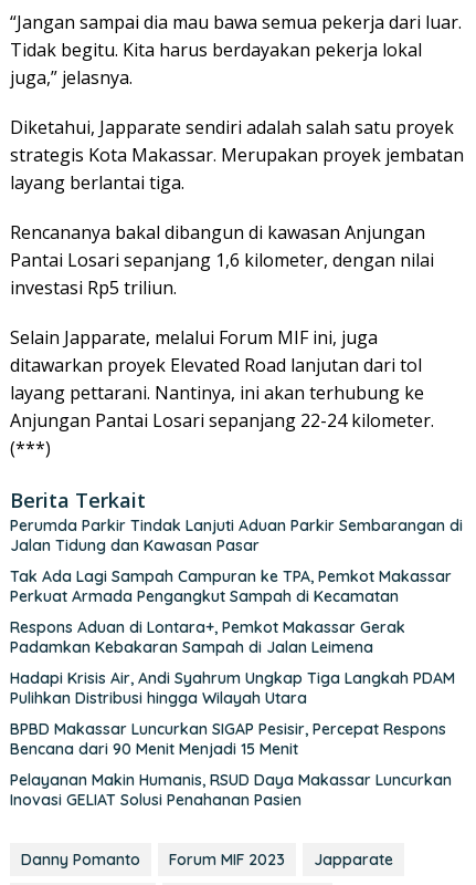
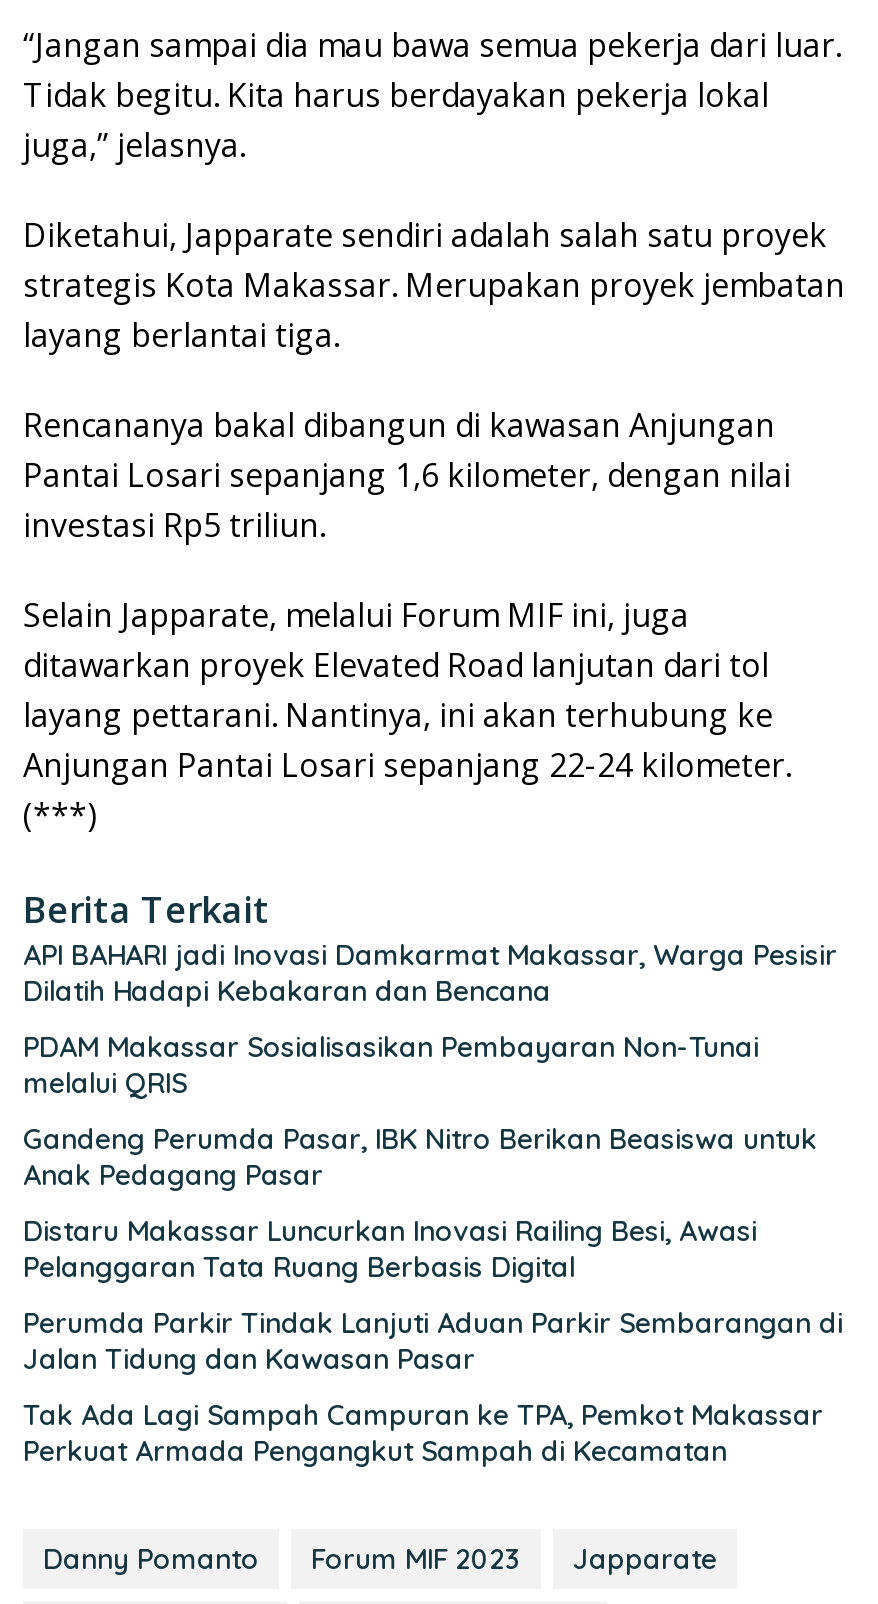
+ API BAHARI jadi Inovasi Damkarmat Makassar, Warga Pesisir
+ Dilatih Hadapi Kebakaran dan Bencana
+ PDAM Makassar Sosialisasikan Pembayaran Non-Tunai
+ melalui QRIS
+ Gandeng Perumda Pasar, IBK Nitro Berikan Beasiswa untuk
+ Anak Pedagang Pasar
+ Distaru Makassar Luncurkan Inovasi Railing Besi, Awasi
+ Pelanggaran Tata Ruang Berbasis Digital

moved down: Perumda Parkir Tindak Lanjuti Aduan Parkir Sembarangan di | Jalan Tidung dan Kawasan Pasar | Tak Ada Lagi Sampah Campuran ke TPA, Pemkot Makassar | Perkuat Armada Pengangkut Sampah di Kecamatan

- Respons Aduan di Lontara+, Pemkot Makassar Gerak
- Padamkan Kebakaran Sampah di Jalan Leimena
- Hadapi Krisis Air, Andi Syahrum Ungkap Tiga Langkah PDAM
- Pulihkan Distribusi hingga Wilayah Utara
- BPBD Makassar Luncurkan SIGAP Pesisir, Percepat Respons
- Bencana dari 90 Menit Menjadi 15 Menit
- Pelayanan Makin Humanis, RSUD Daya Makassar Luncurkan
- Inovasi GELIAT Solusi Penahanan Pasien
